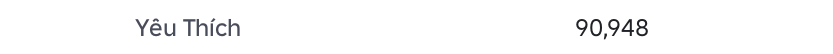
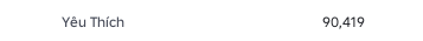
- 90,948
+ 90,419
